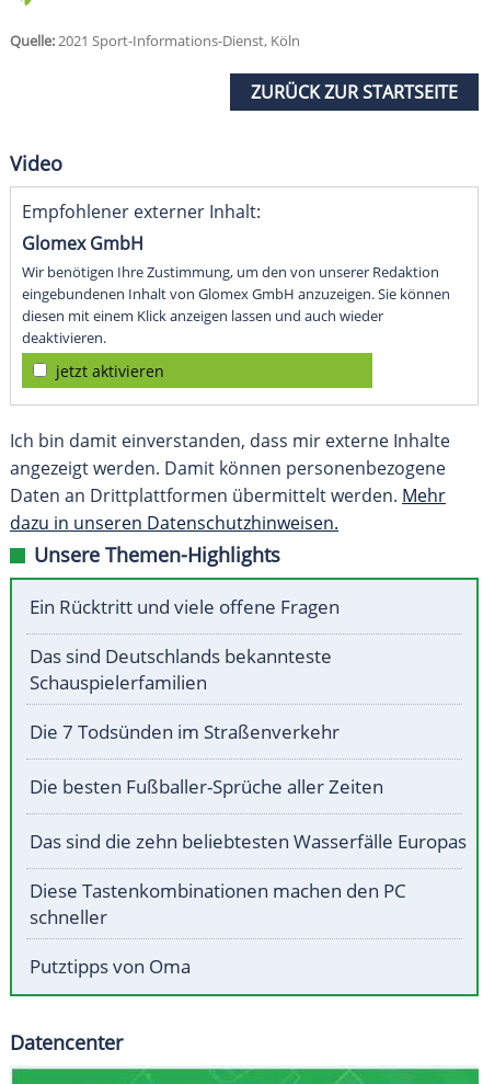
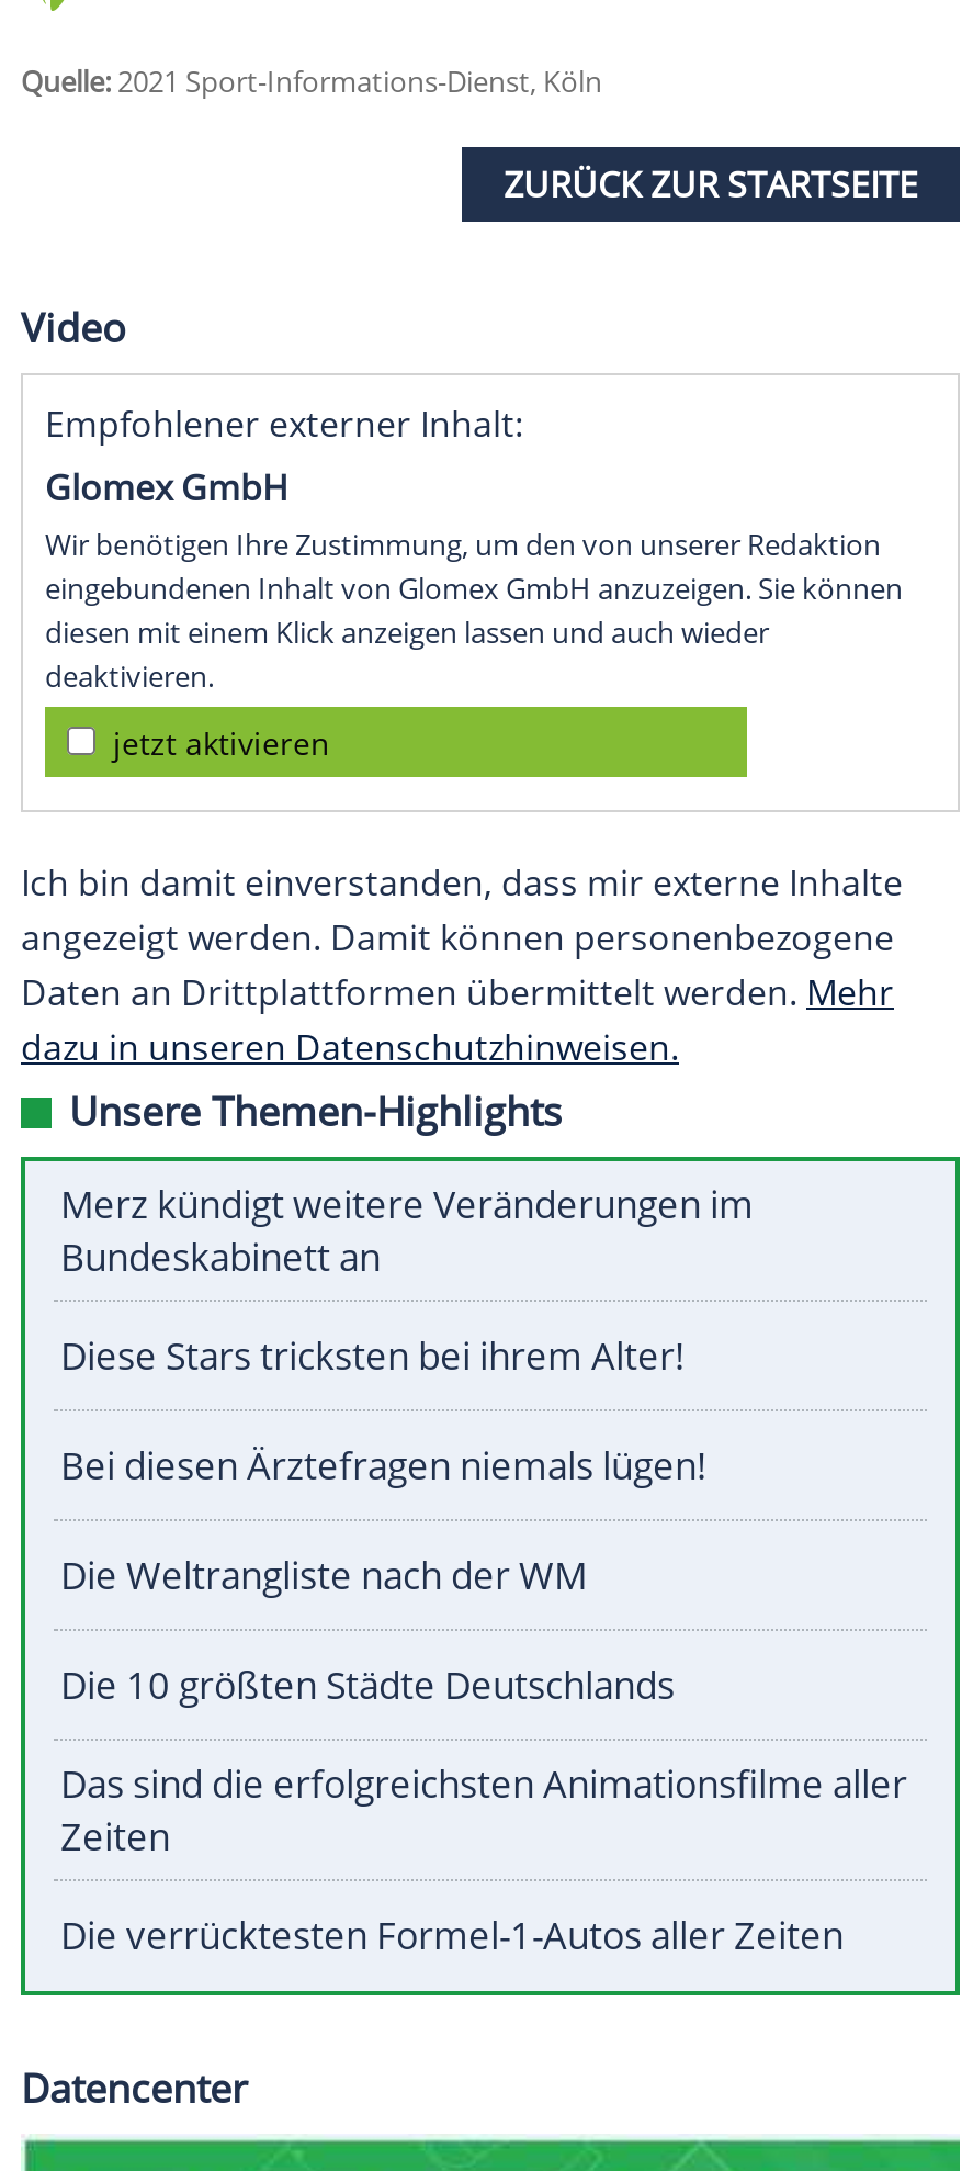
- Ein Rücktritt und viele offene Fragen
+ Merz kündigt weitere Veränderungen im
+ Bundeskabinett an

- Das sind Deutschlands bekannteste
- Schauspielerfamilien
+ Diese Stars tricksten bei ihrem Alter!

- Die 7 Todsünden im Straßenverkehr
+ Bei diesen Ärztefragen niemals lügen!

- Die besten Fußballer-Sprüche aller Zeiten
+ Die Weltrangliste nach der WM

- Das sind die zehn beliebtesten Wasserfälle Europas
+ Die 10 größten Städte Deutschlands

- Diese Tastenkombinationen machen den PC
- schneller
+ Das sind die erfolgreichsten Animationsfilme aller
+ Zeiten

- Putztipps von Oma
+ Die verrücktesten Formel-1-Autos aller Zeiten
